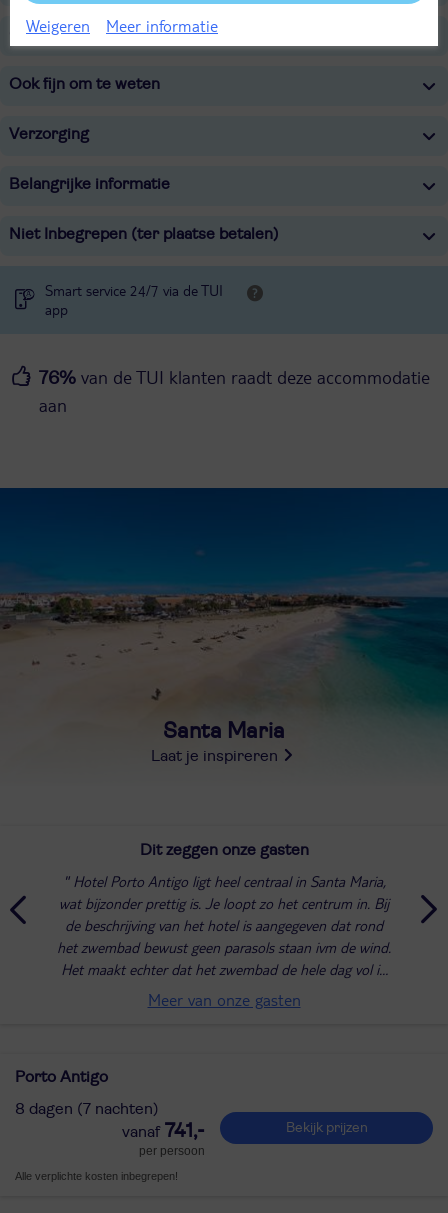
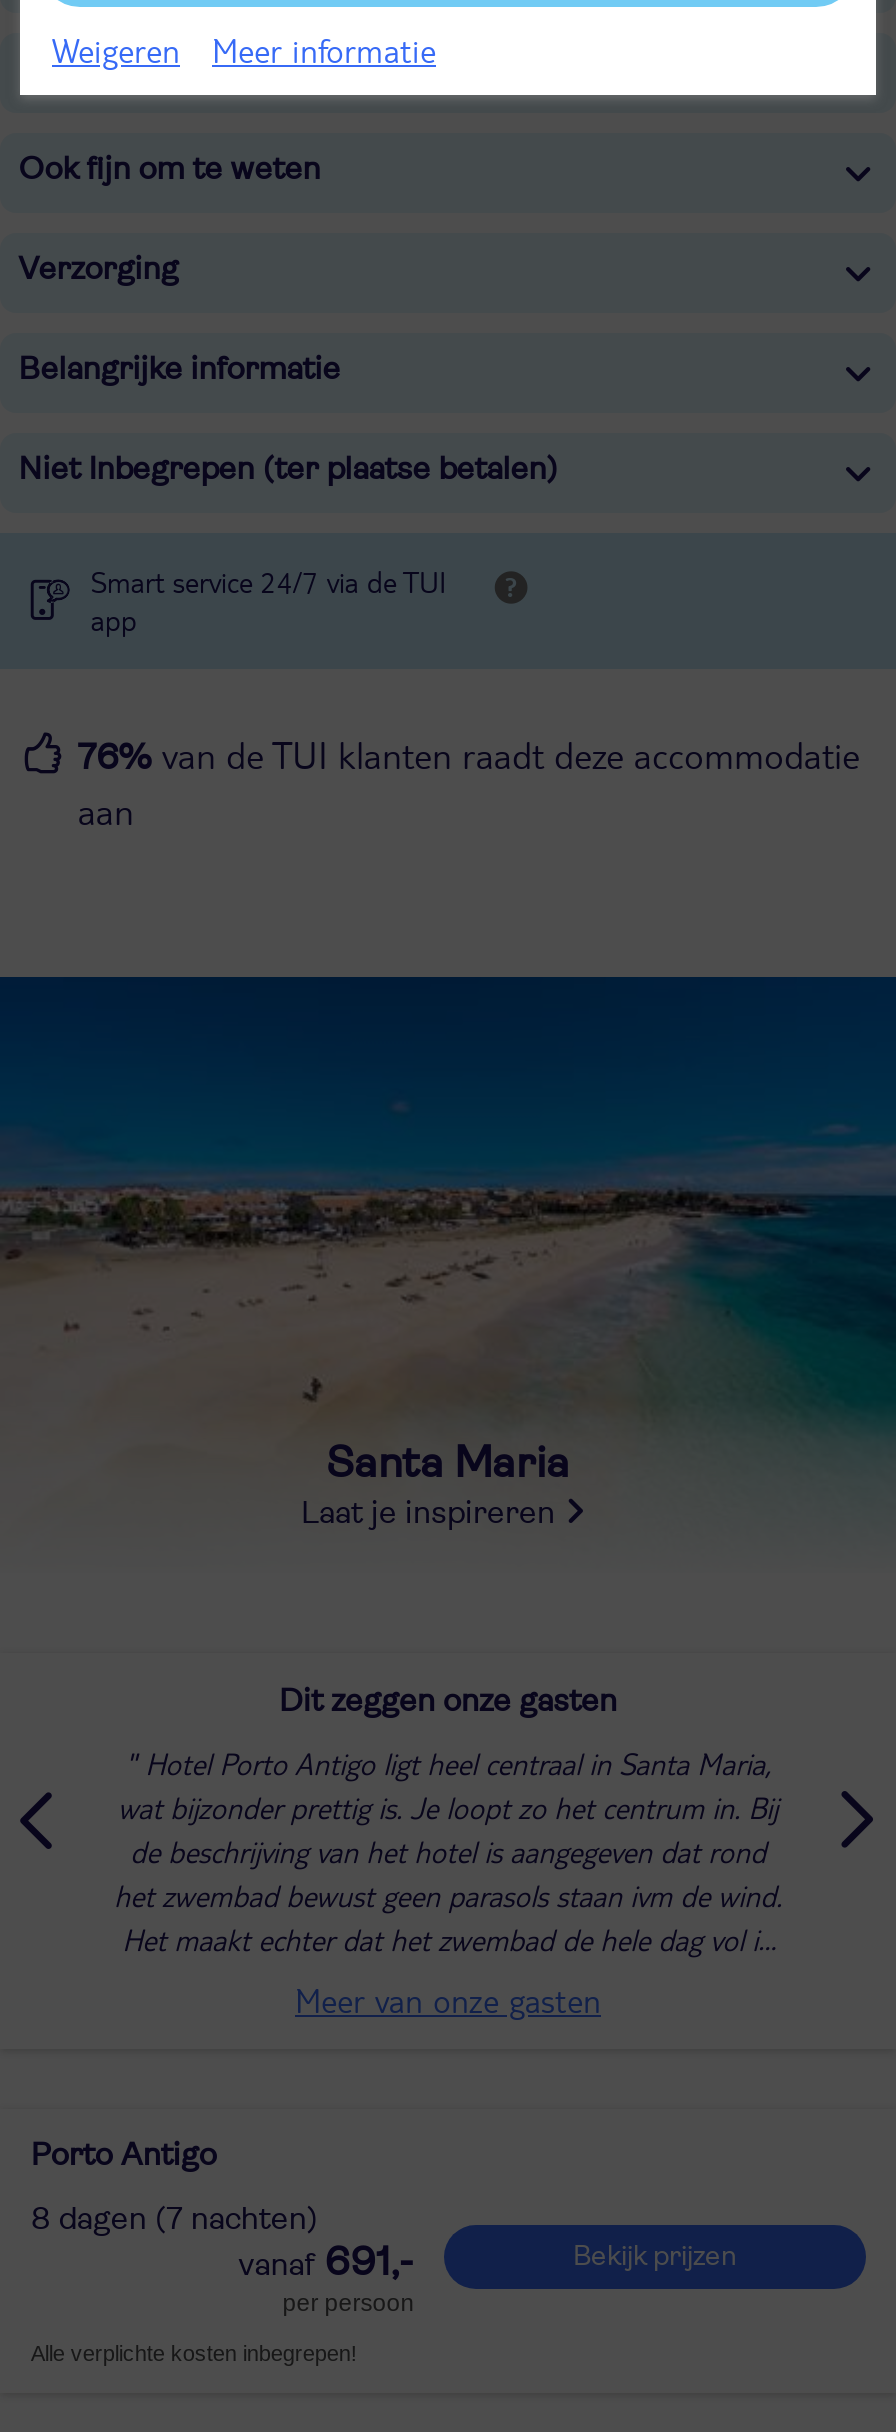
- 741,-
+ 691,-
